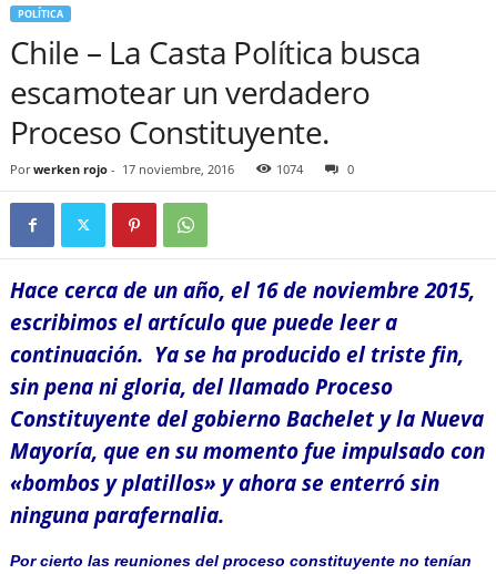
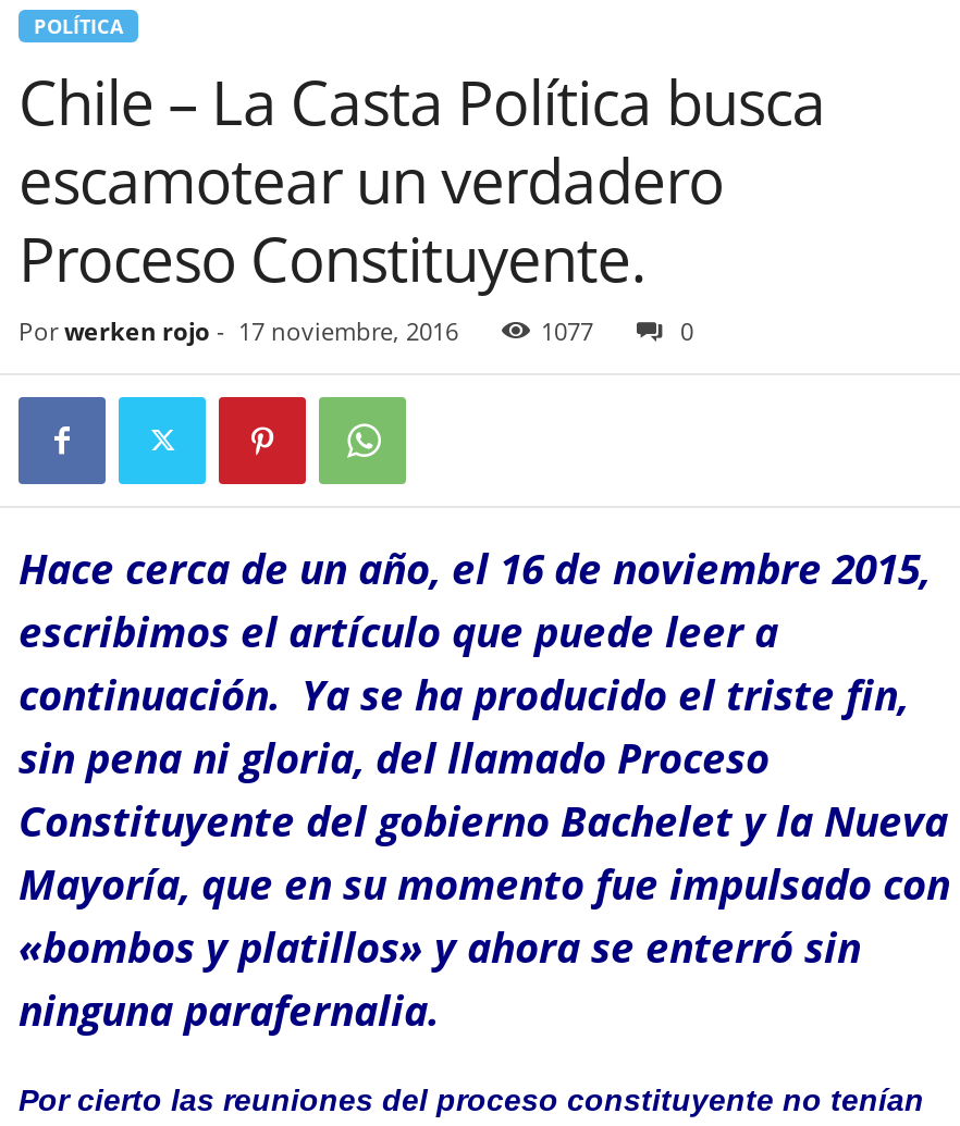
- 1074
+ 1077
